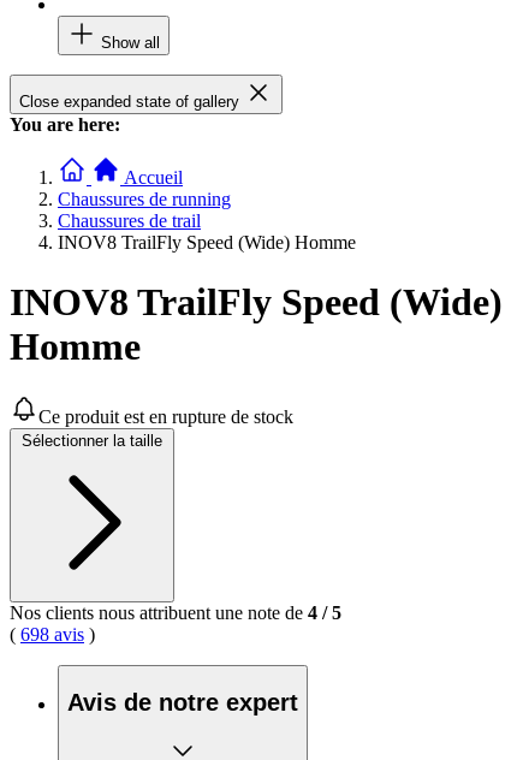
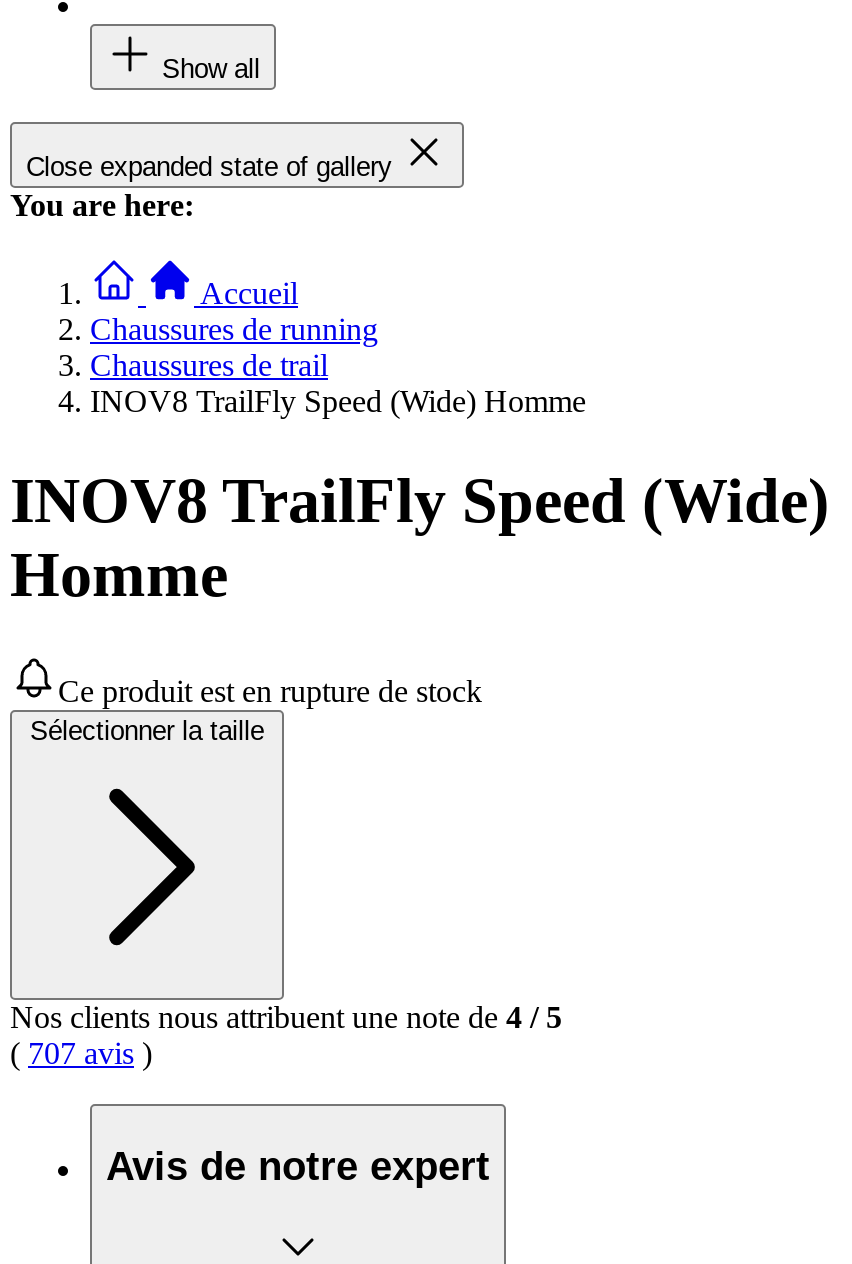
- (698 avis)
+ (707 avis)
